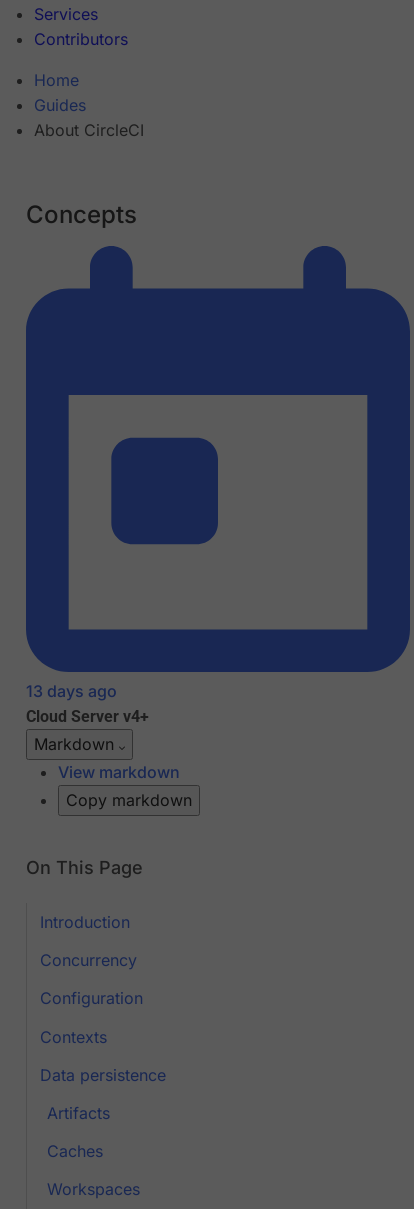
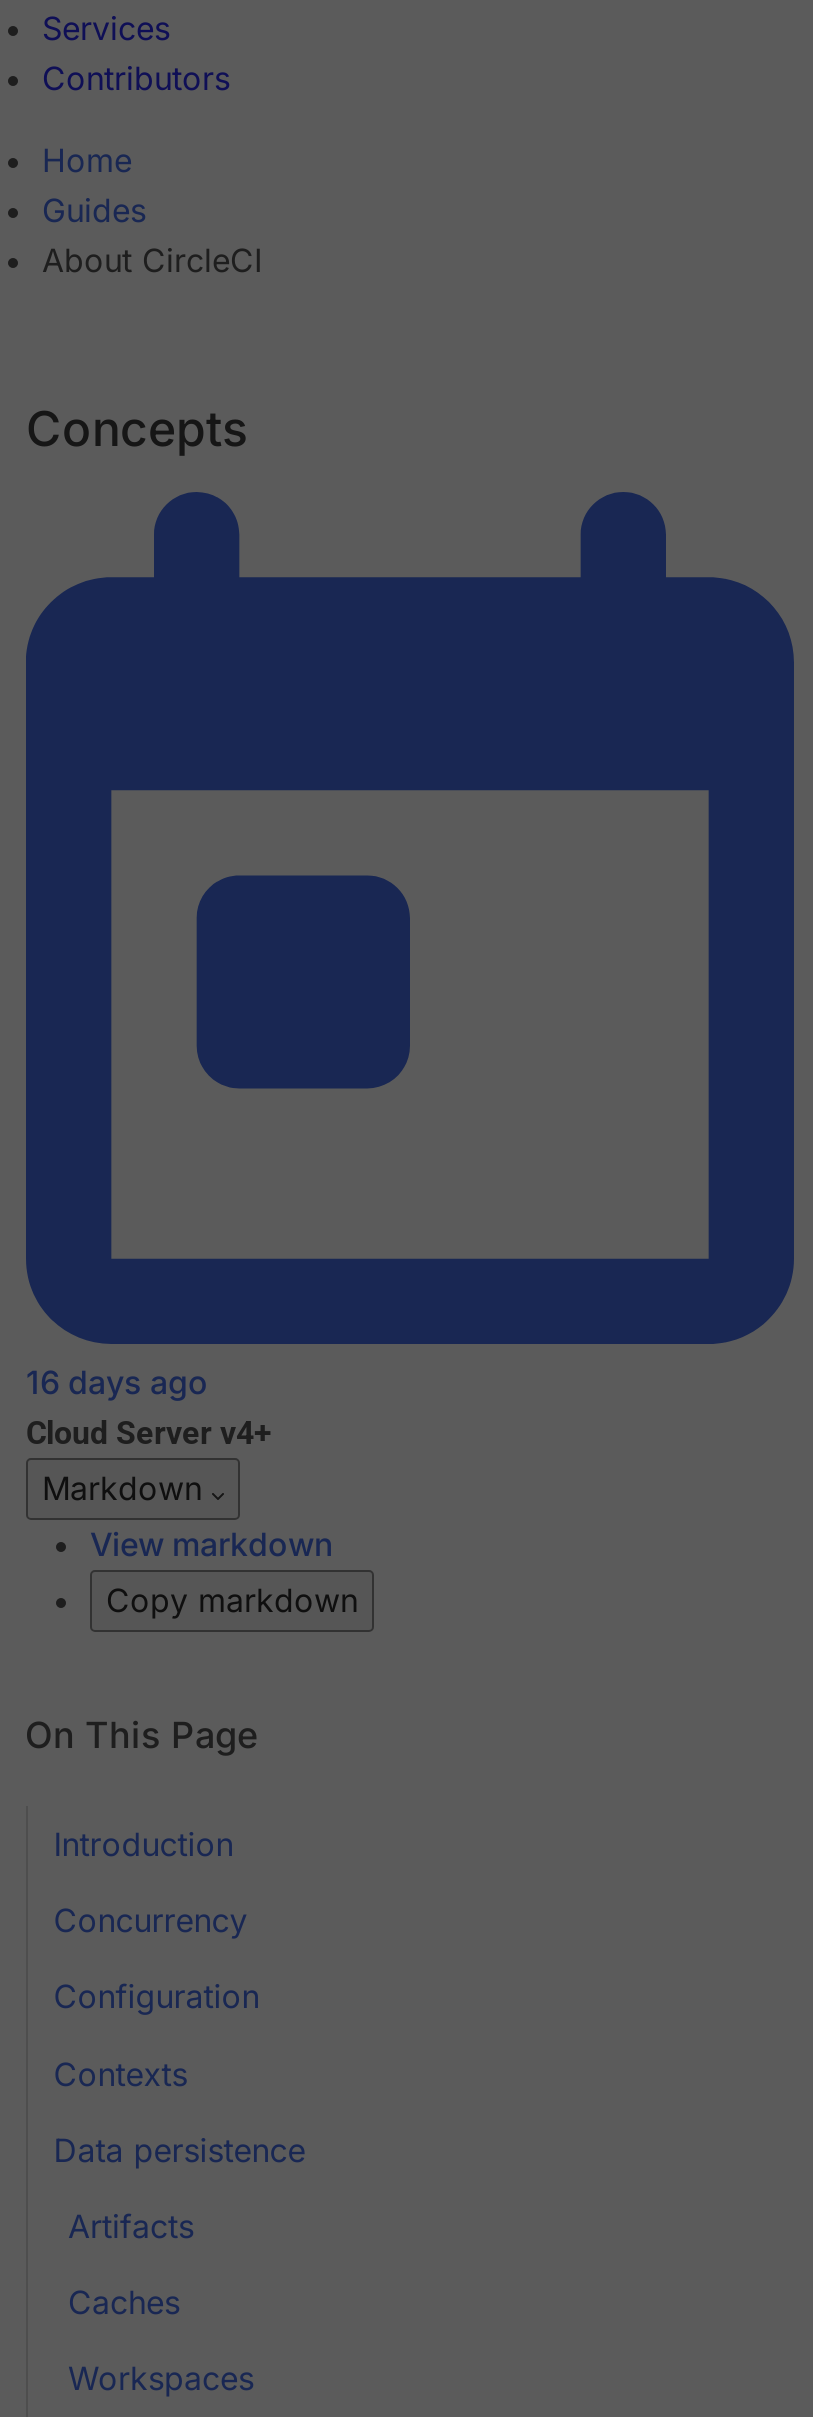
- 13 days ago
+ 16 days ago
